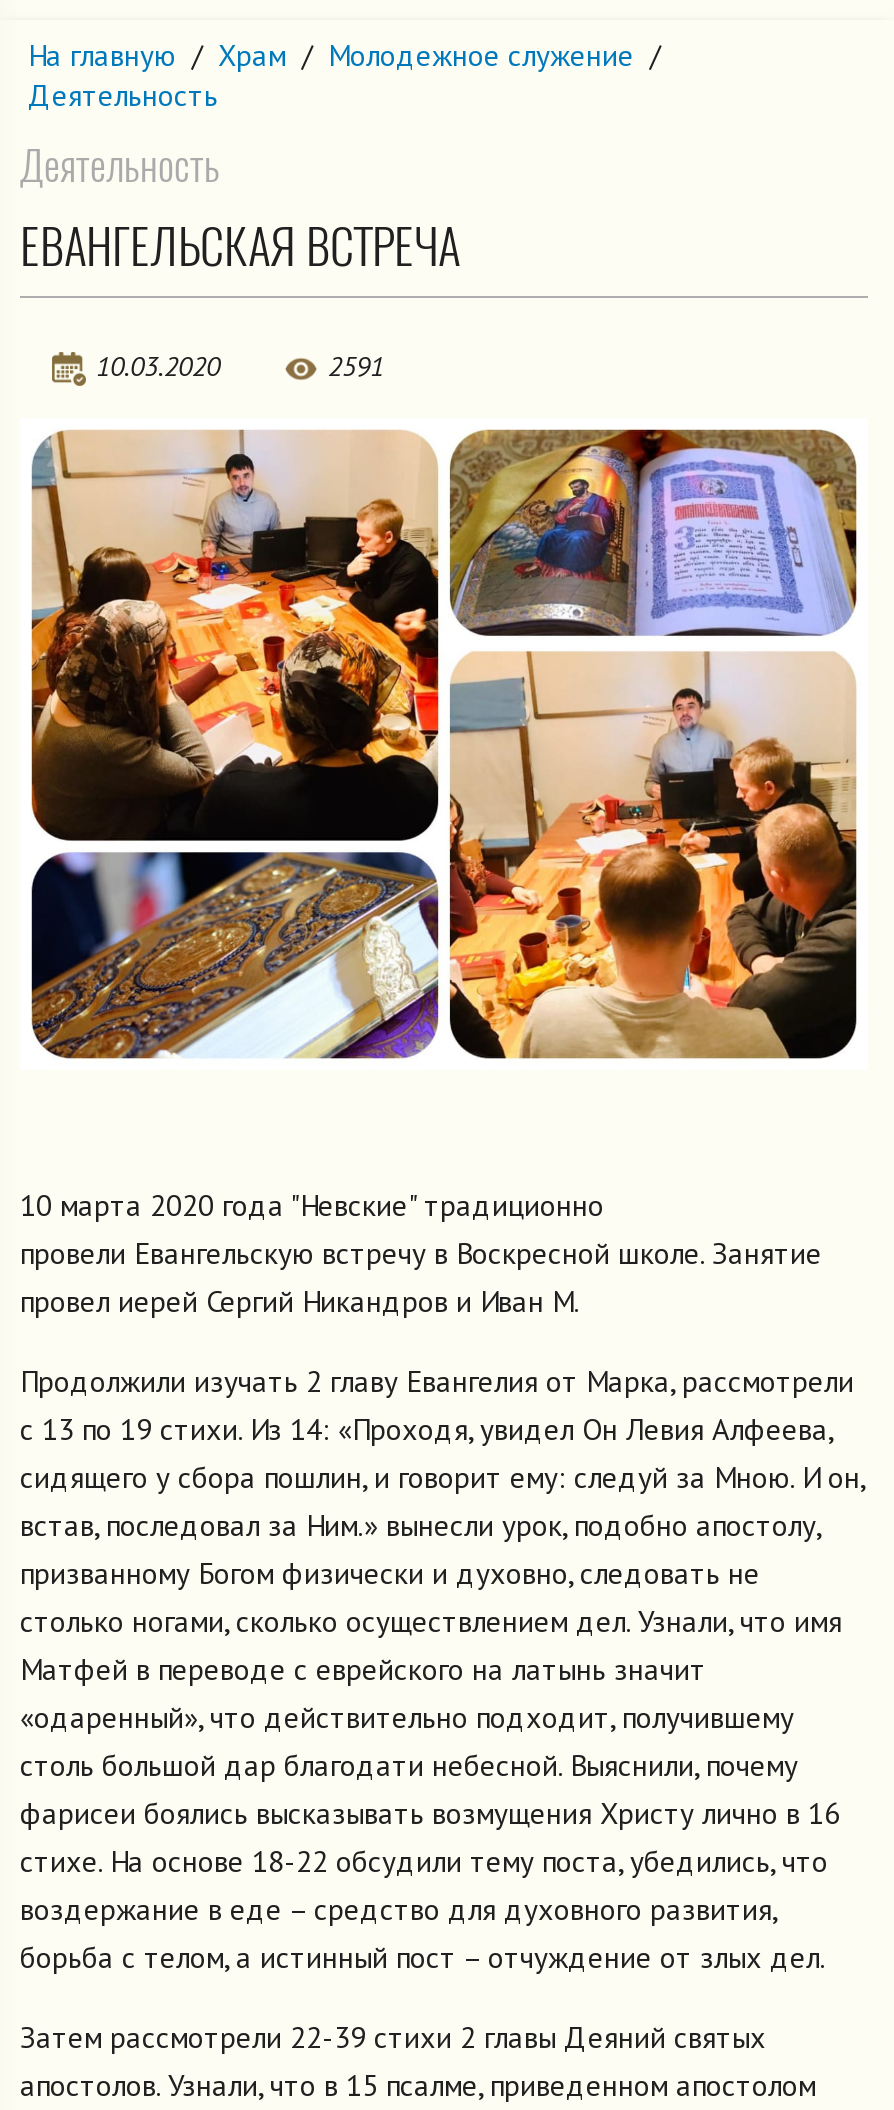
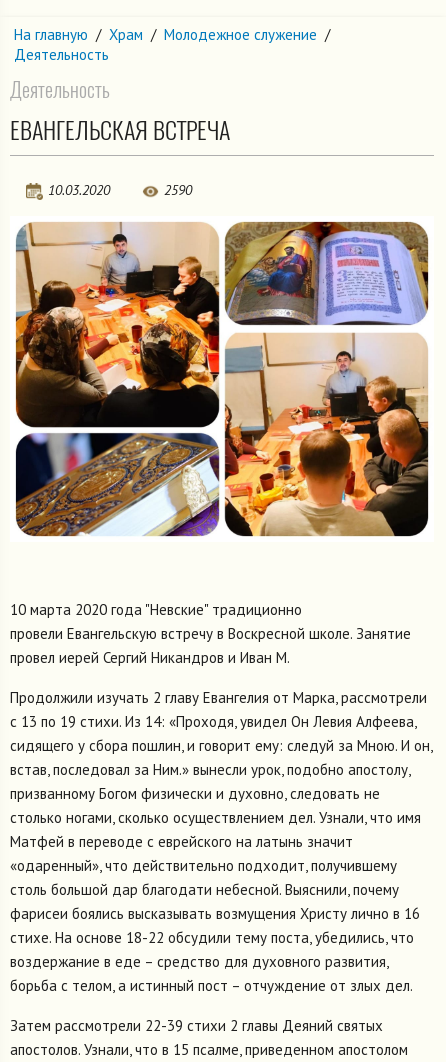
- 2591
+ 2590
